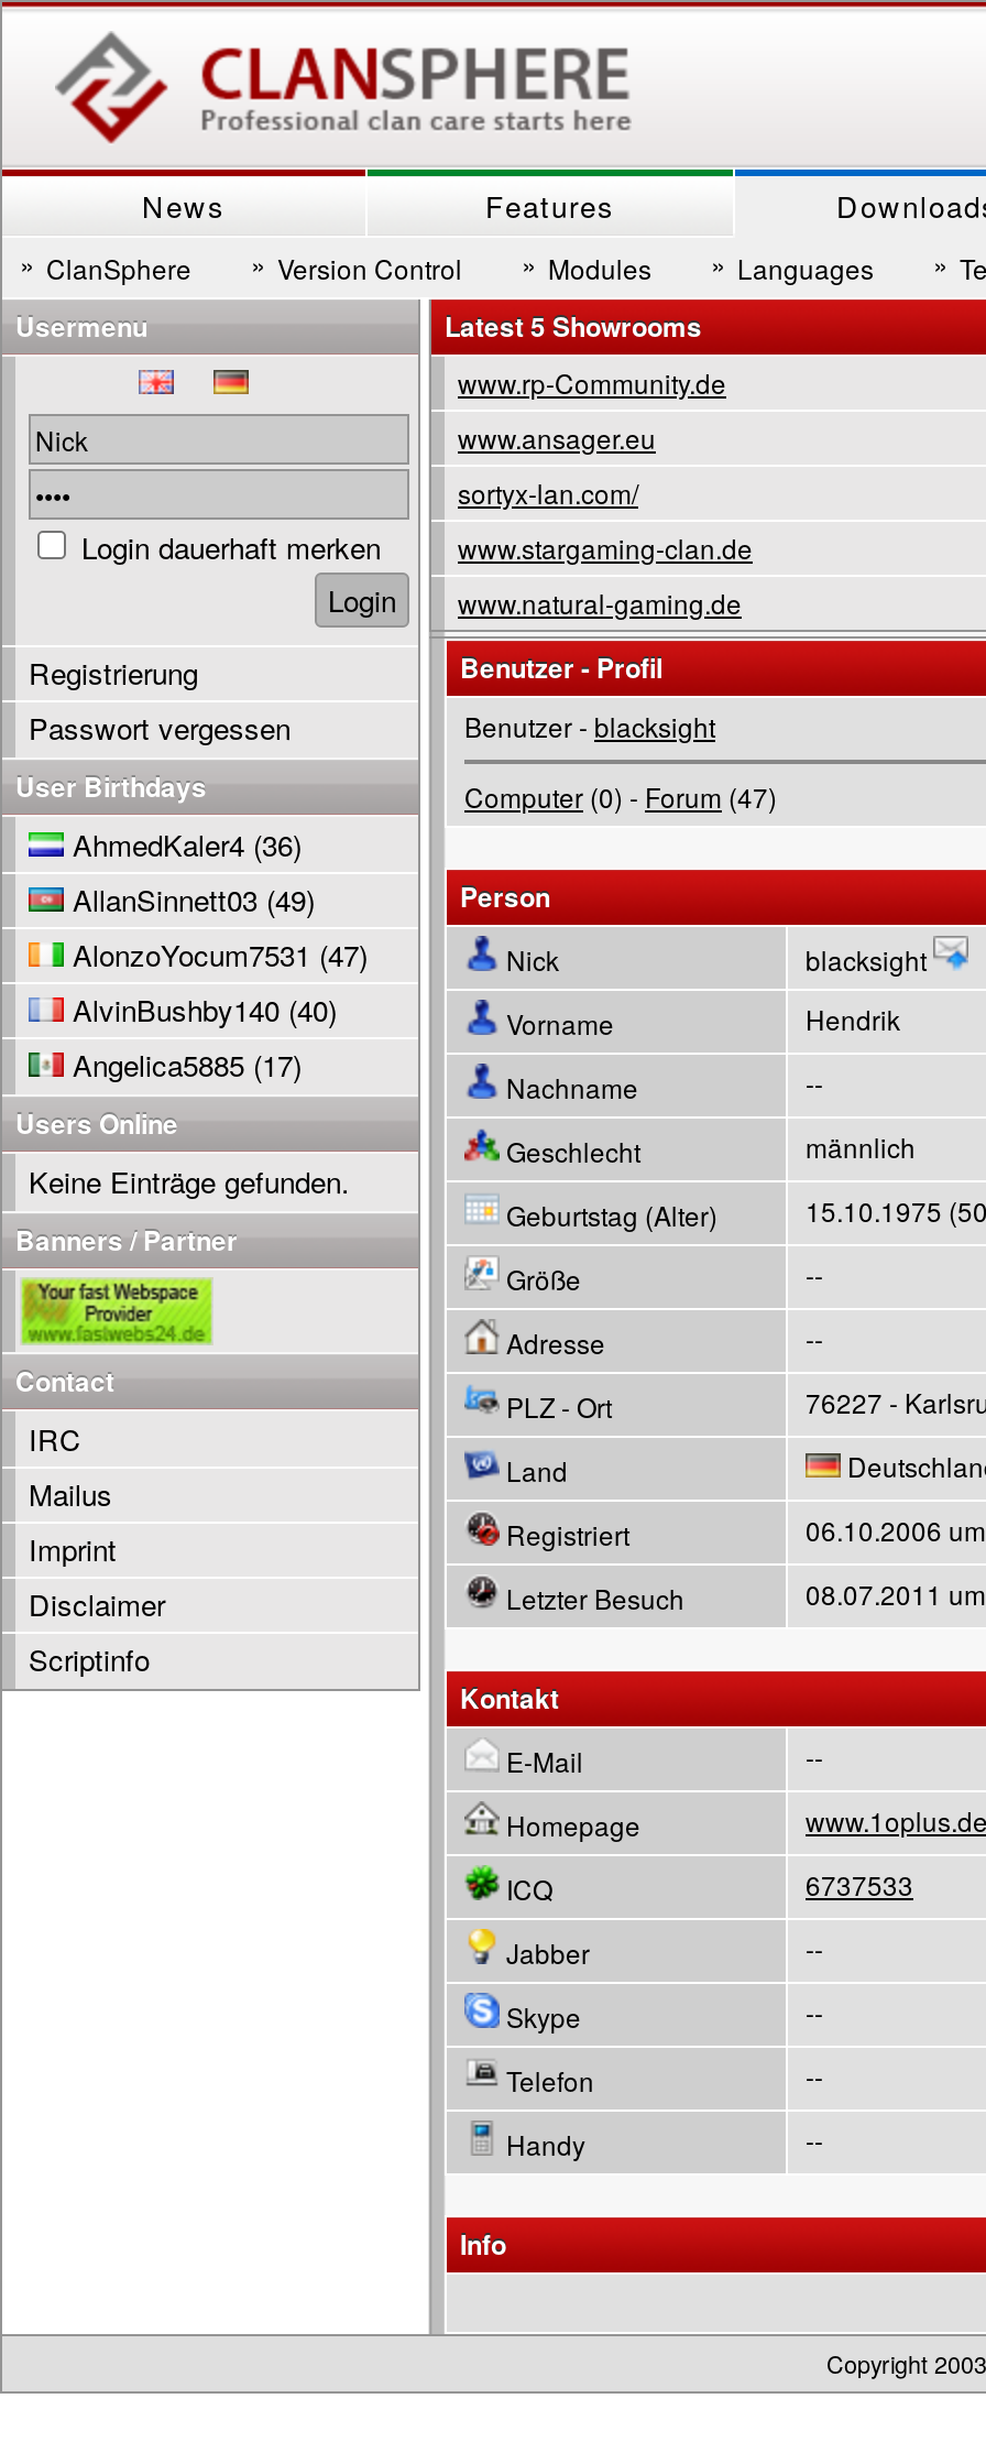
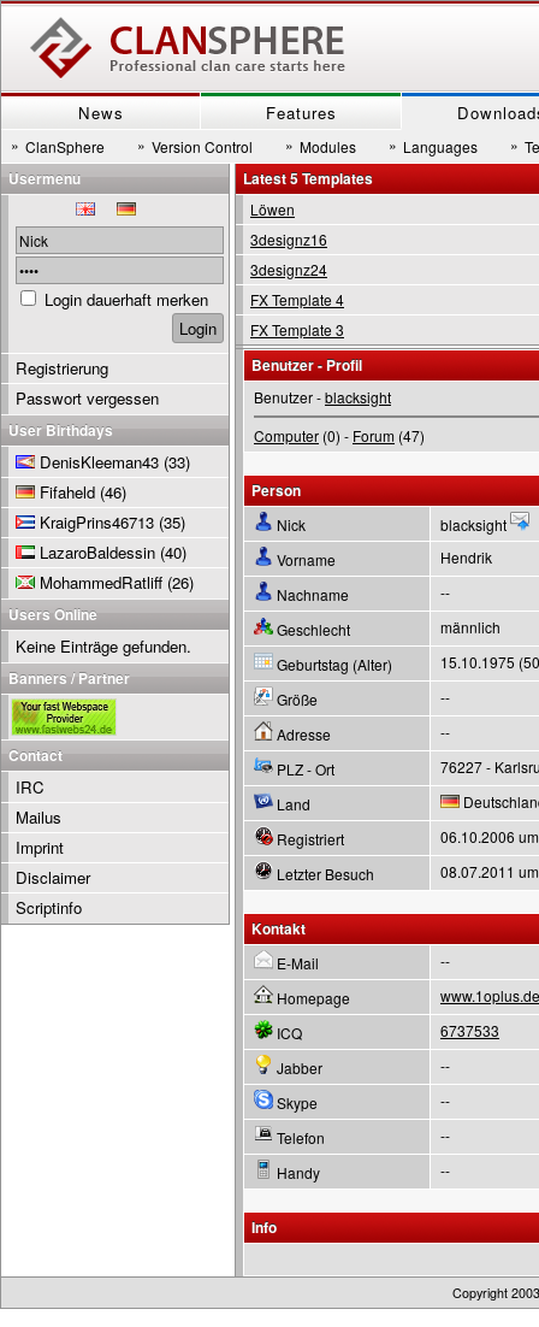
- Latest 5 Showrooms
- www.rp-Community.de
+ Latest 5 Templates
+ Löwen

- www.ansager.eu
+ 3designz16

- sortyx-lan.com/
+ 3designz24

- www.stargaming-clan.de
+ FX Template 4

- www.natural-gaming.de
+ FX Template 3

- AhmedKaler4 (36)
- AllanSinnett03 (49)
- AlonzoYocum7531 (47)
- AlvinBushby140 (40)
- Angelica5885 (17)
+ DenisKleeman43 (33)
+ Fifaheld (46)
+ KraigPrins46713 (35)
+ LazaroBaldessin (40)
+ MohammedRatliff (26)
